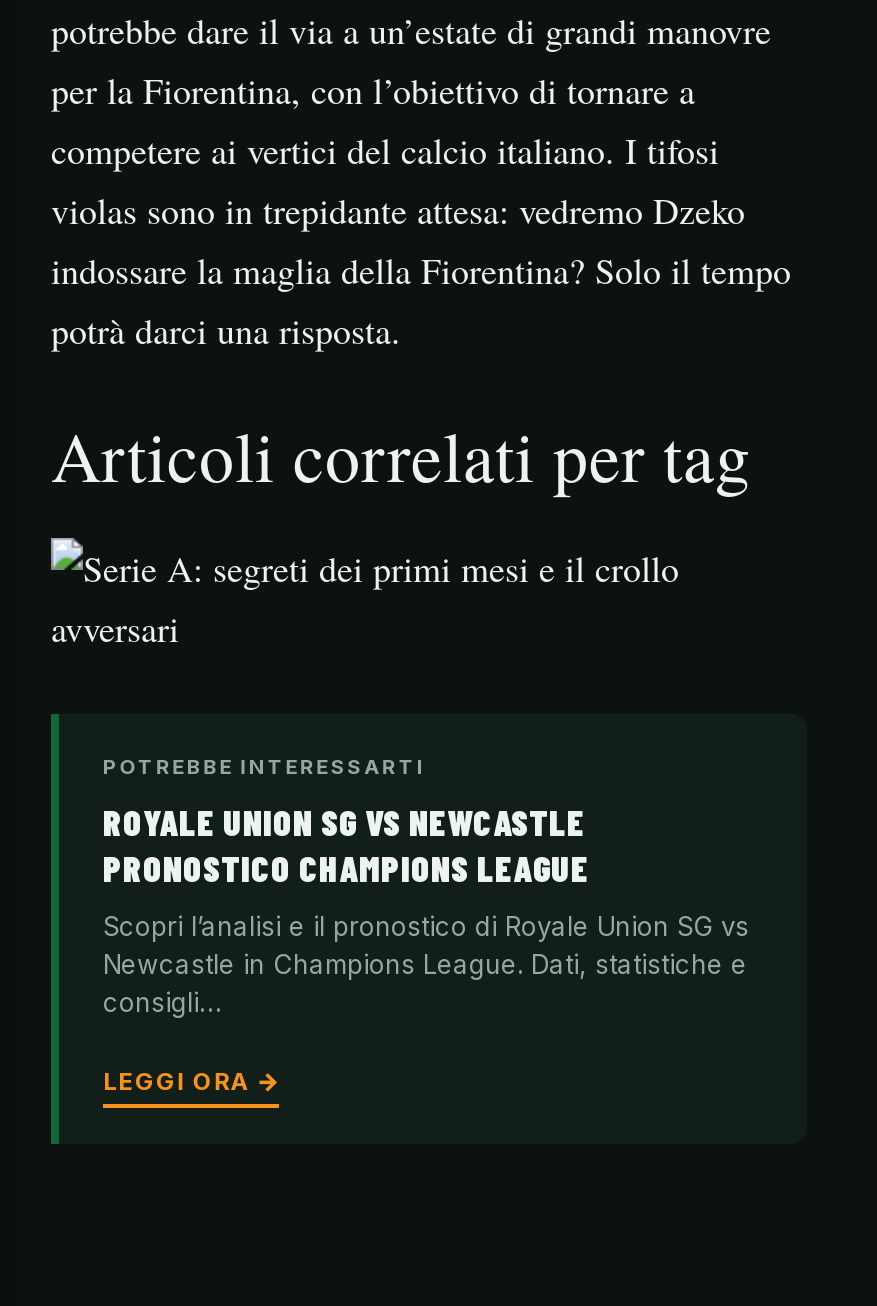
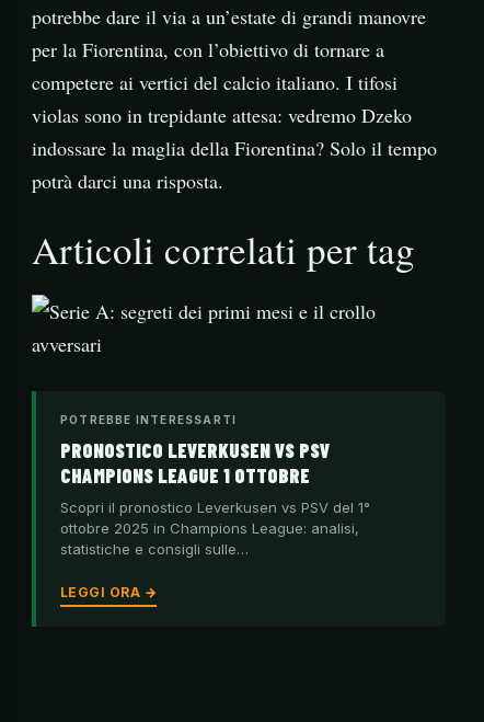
- ROYALE UNION SG VS NEWCASTLE
- PRONOSTICO CHAMPIONS LEAGUE
+ PRONOSTICO LEVERKUSEN VS PSV
+ CHAMPIONS LEAGUE 1 OTTOBRE

- Scopri l’analisi e il pronostico di Royale Union SG vs
- Newcastle in Champions League. Dati, statistiche e
- consigli…
+ Scopri il pronostico Leverkusen vs PSV del 1°
+ ottobre 2025 in Champions League: analisi,
+ statistiche e consigli sulle…
